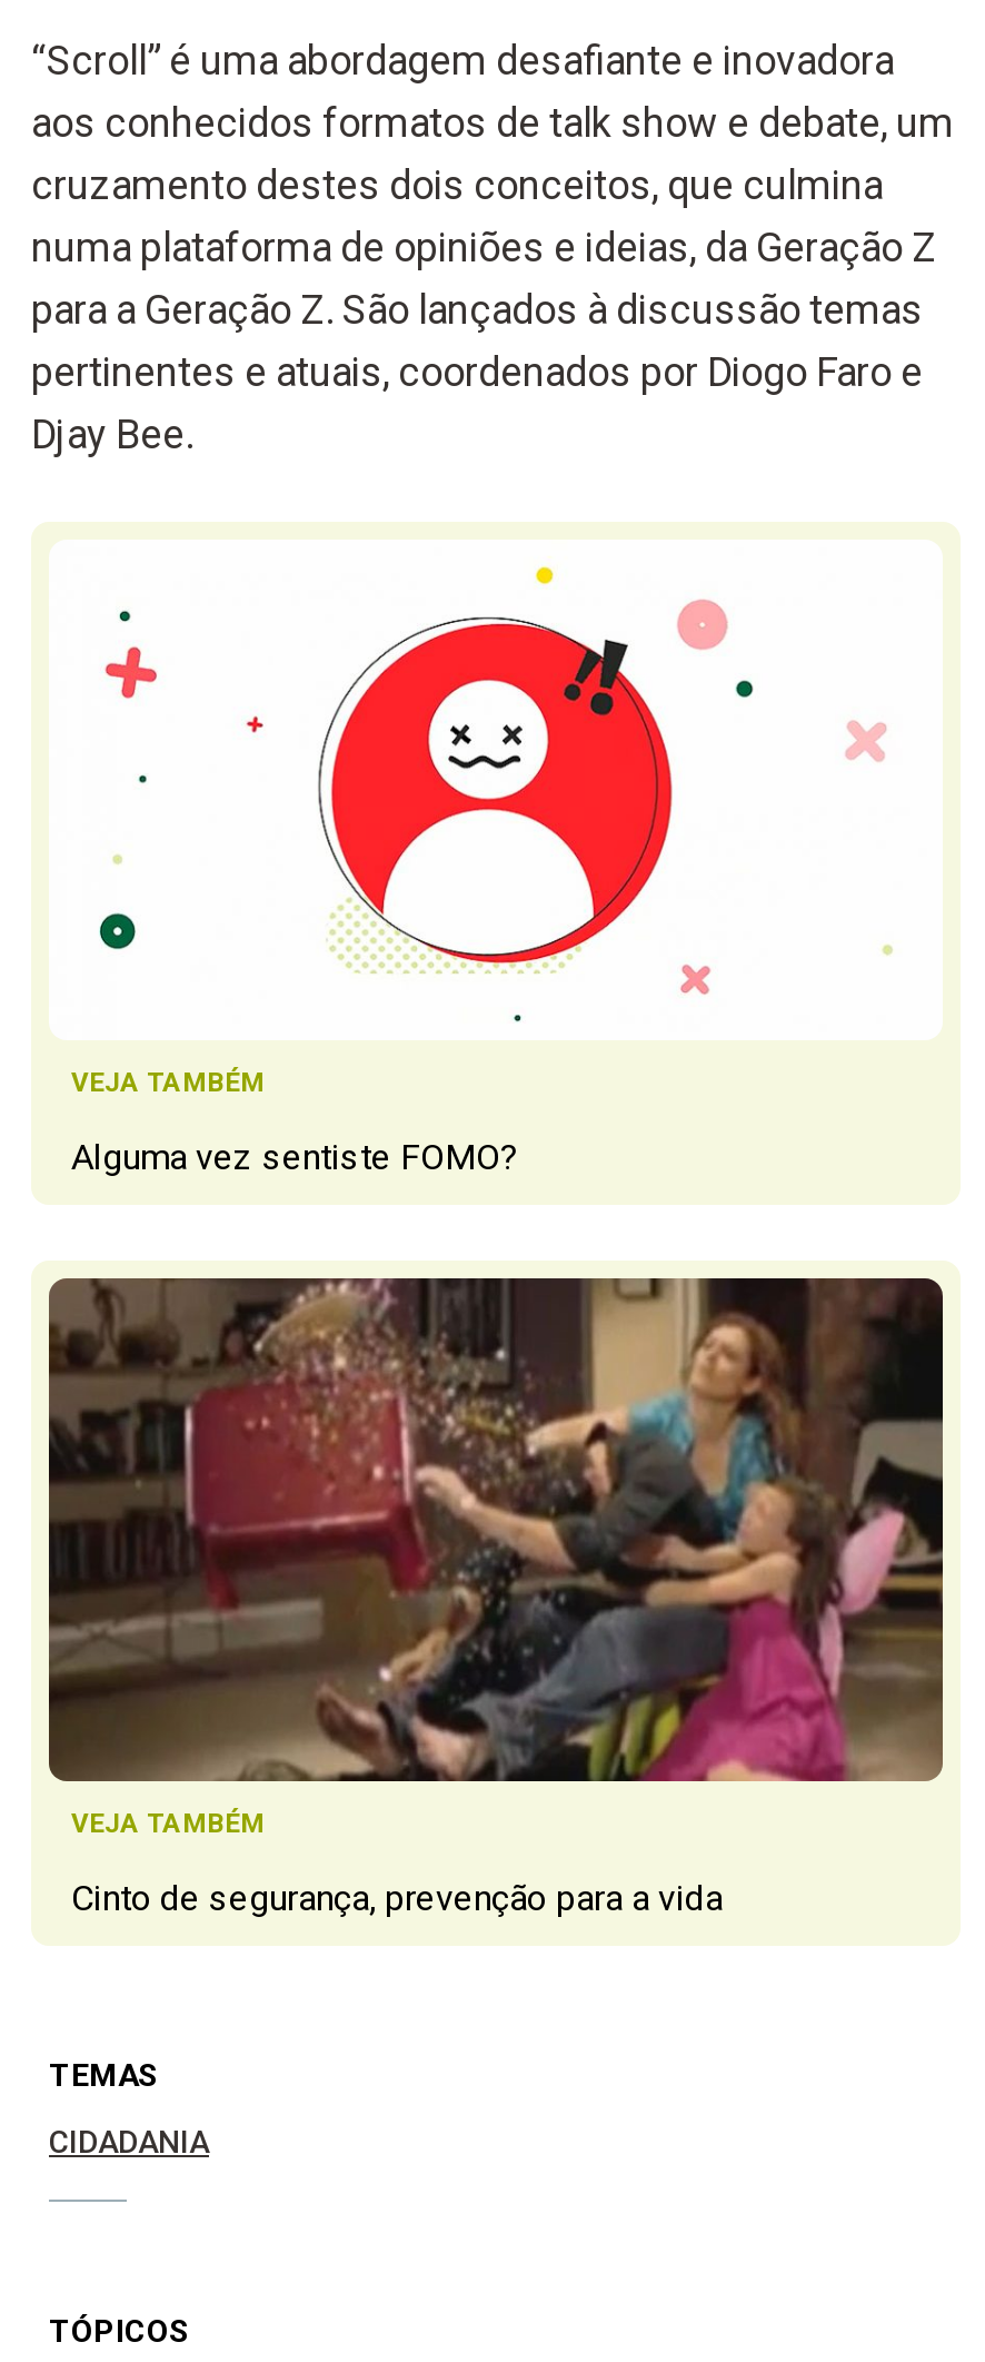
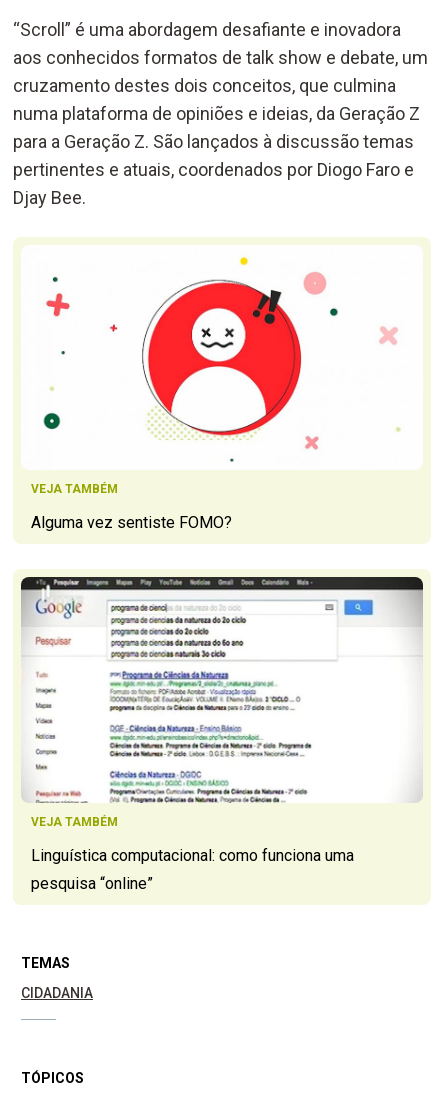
- [image]
+ [image]

- Cinto de segurança, prevenção para a vida
+ Linguística computacional: como funciona uma
+ pesquisa “online”
